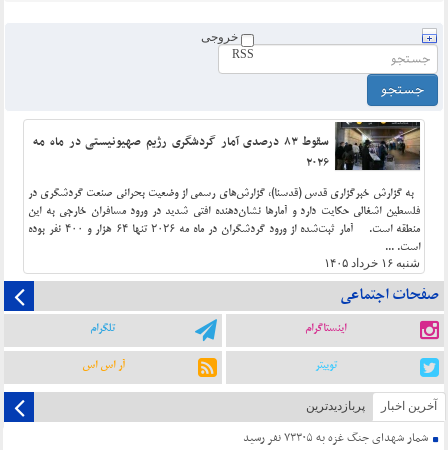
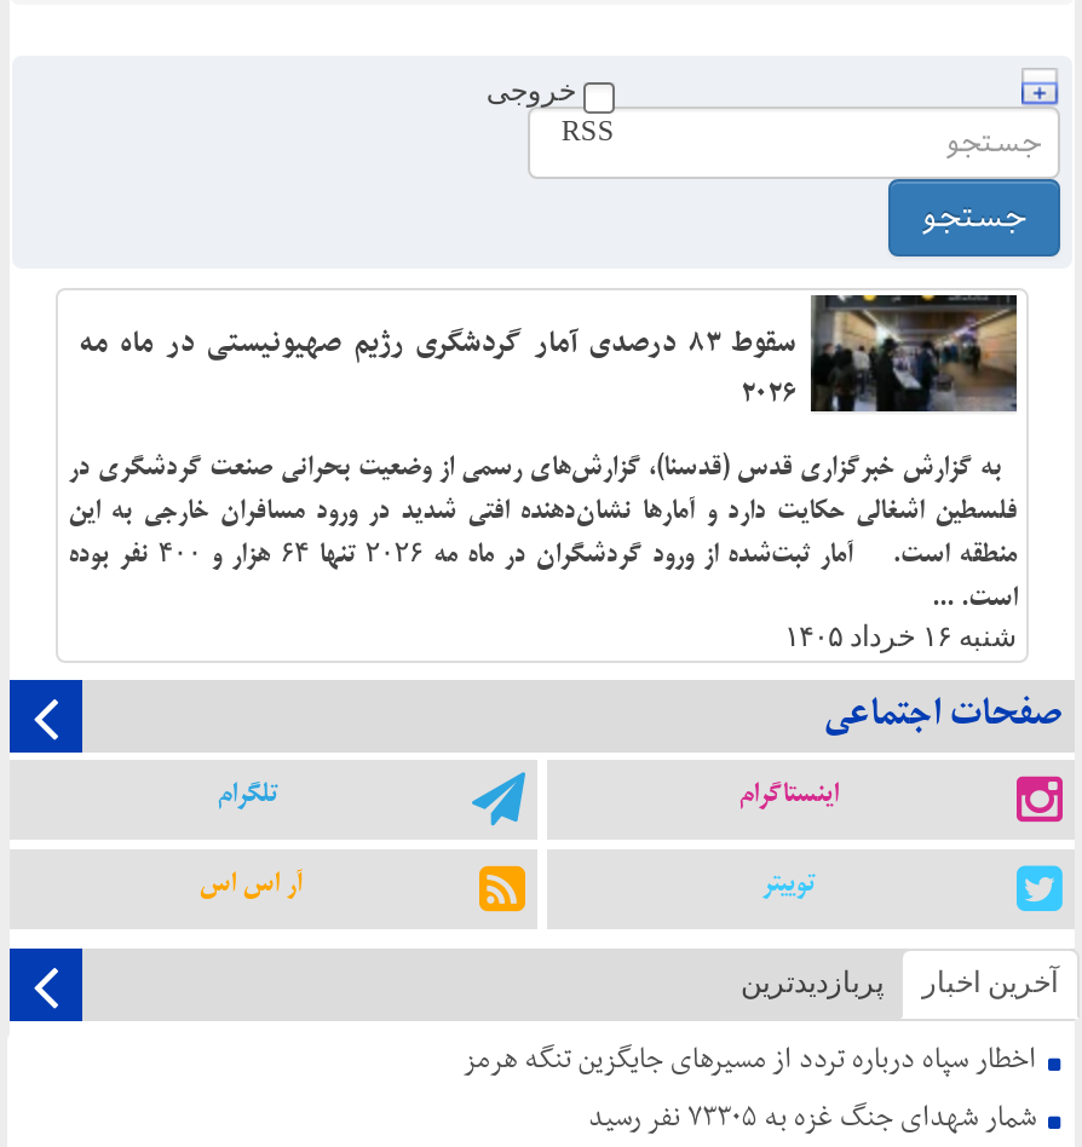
+ اخطار سپاه درباره تردد از مسیرهای جایگزین تنگه هرمز
